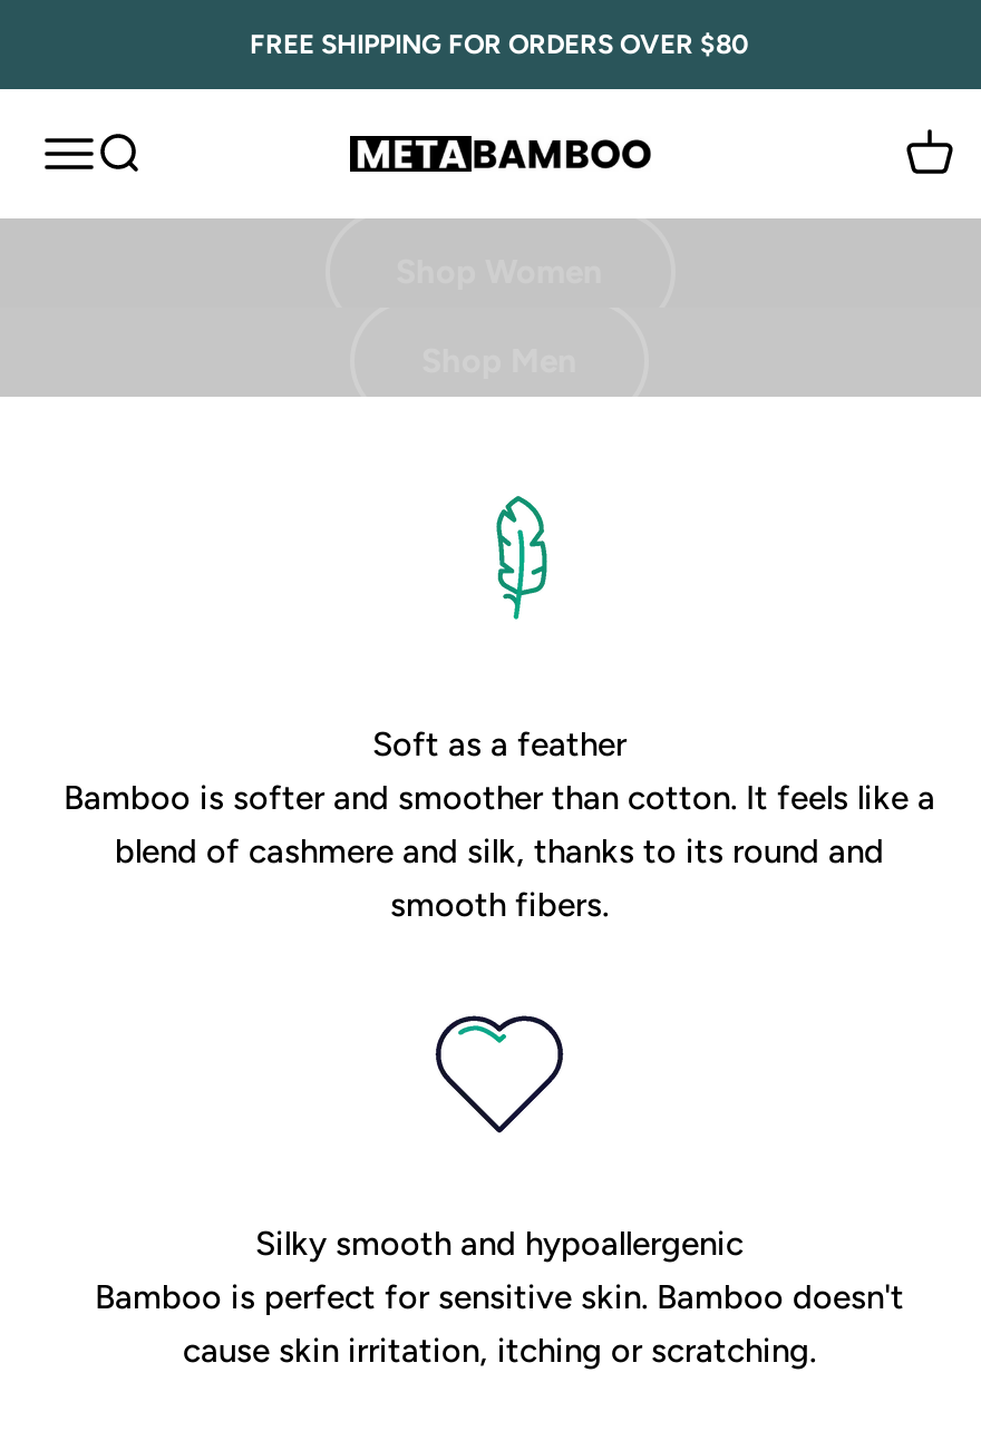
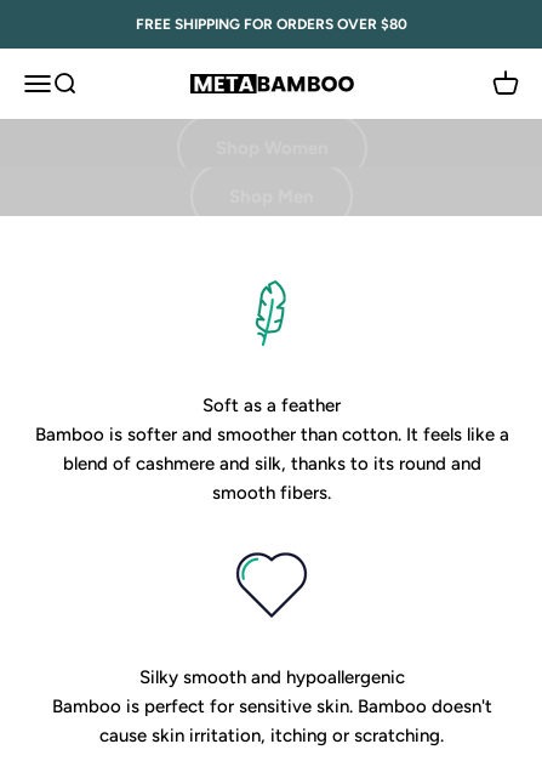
- [image]
+ [image]
